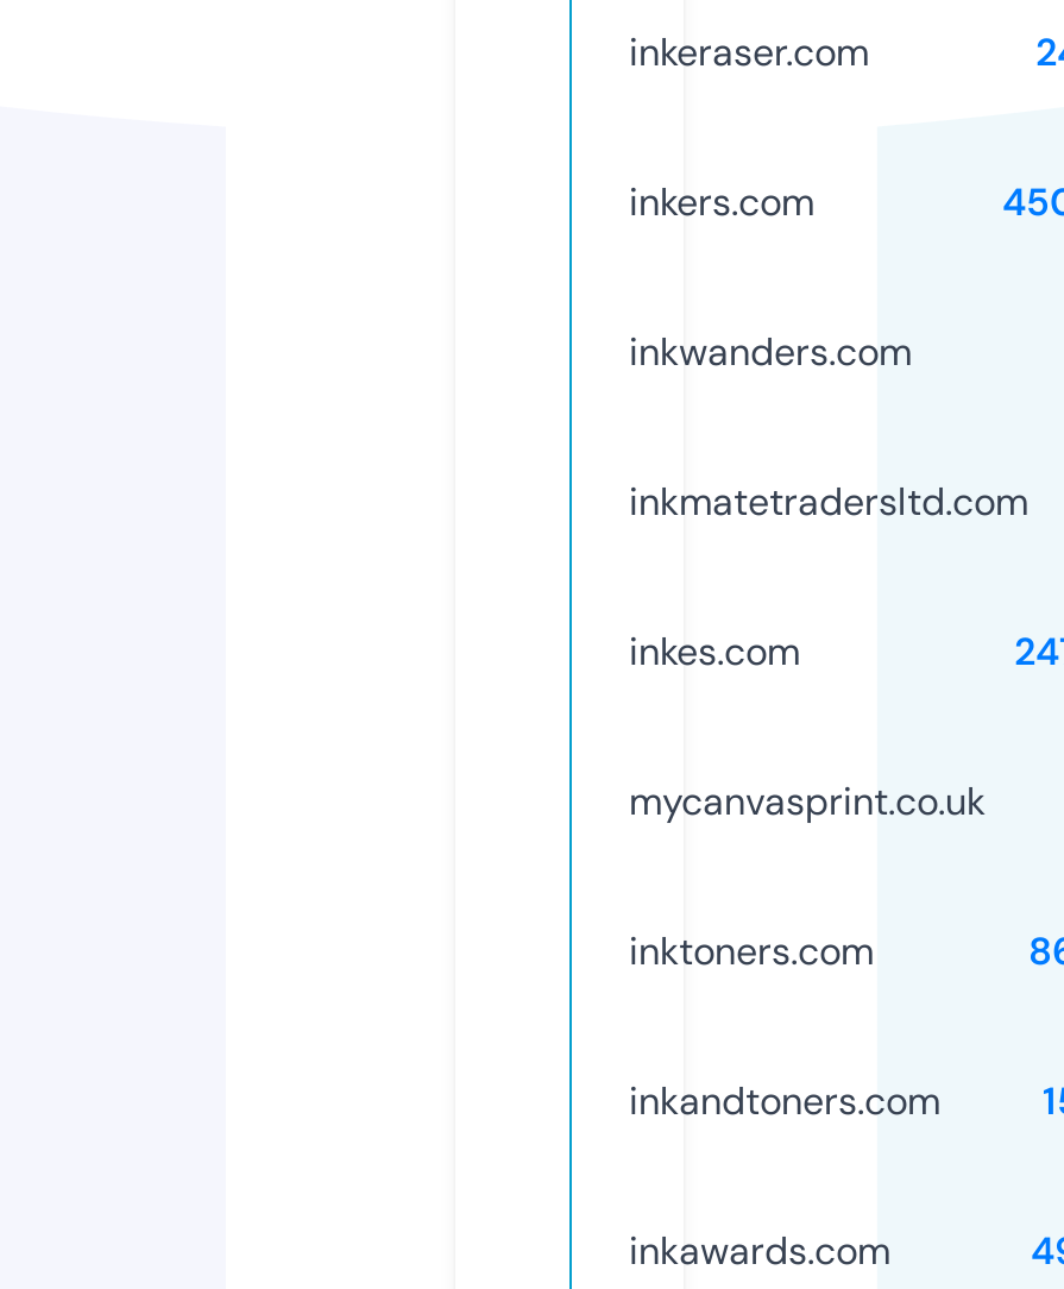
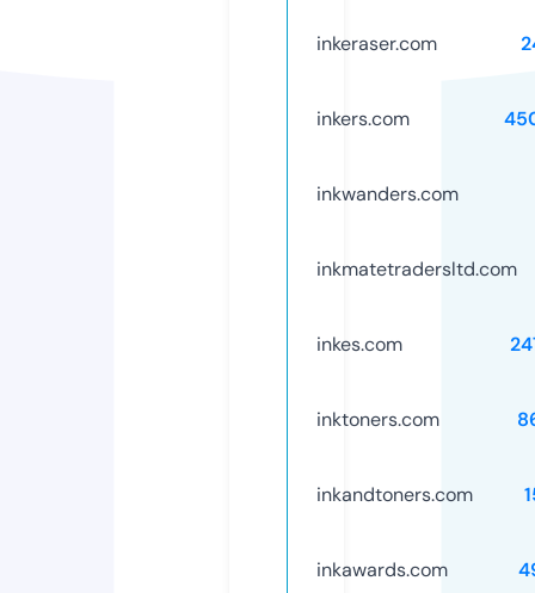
- mycanvasprint.co.uk
